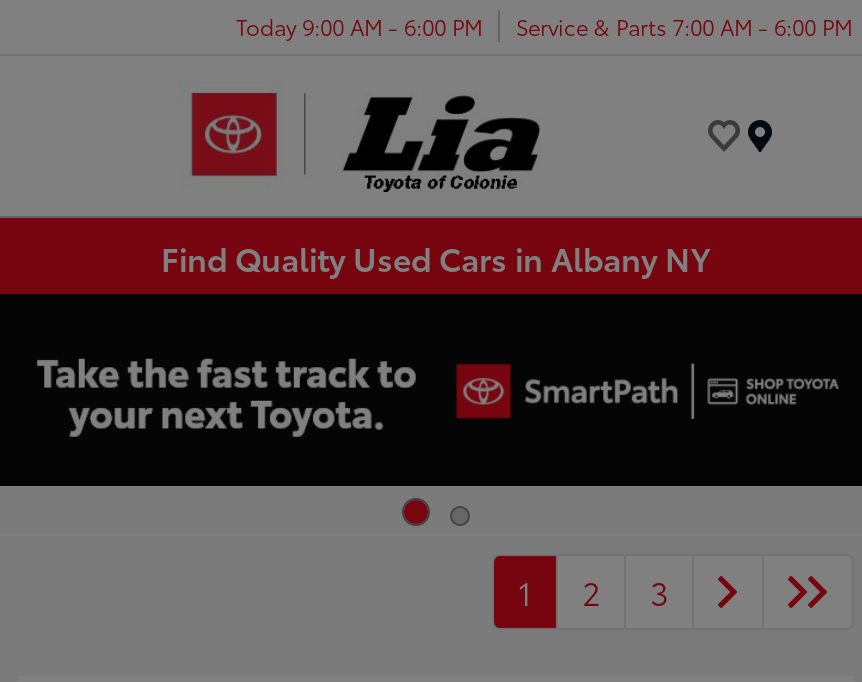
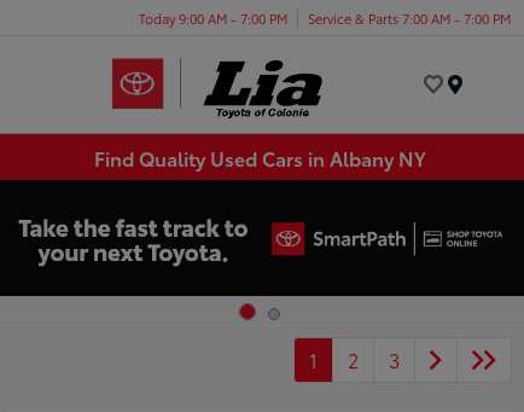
- Today 9:00 AM - 6:00 PM
+ Today 9:00 AM - 7:00 PM

- Service & Parts 7:00 AM - 6:00 PM
+ Service & Parts 7:00 AM - 7:00 PM
